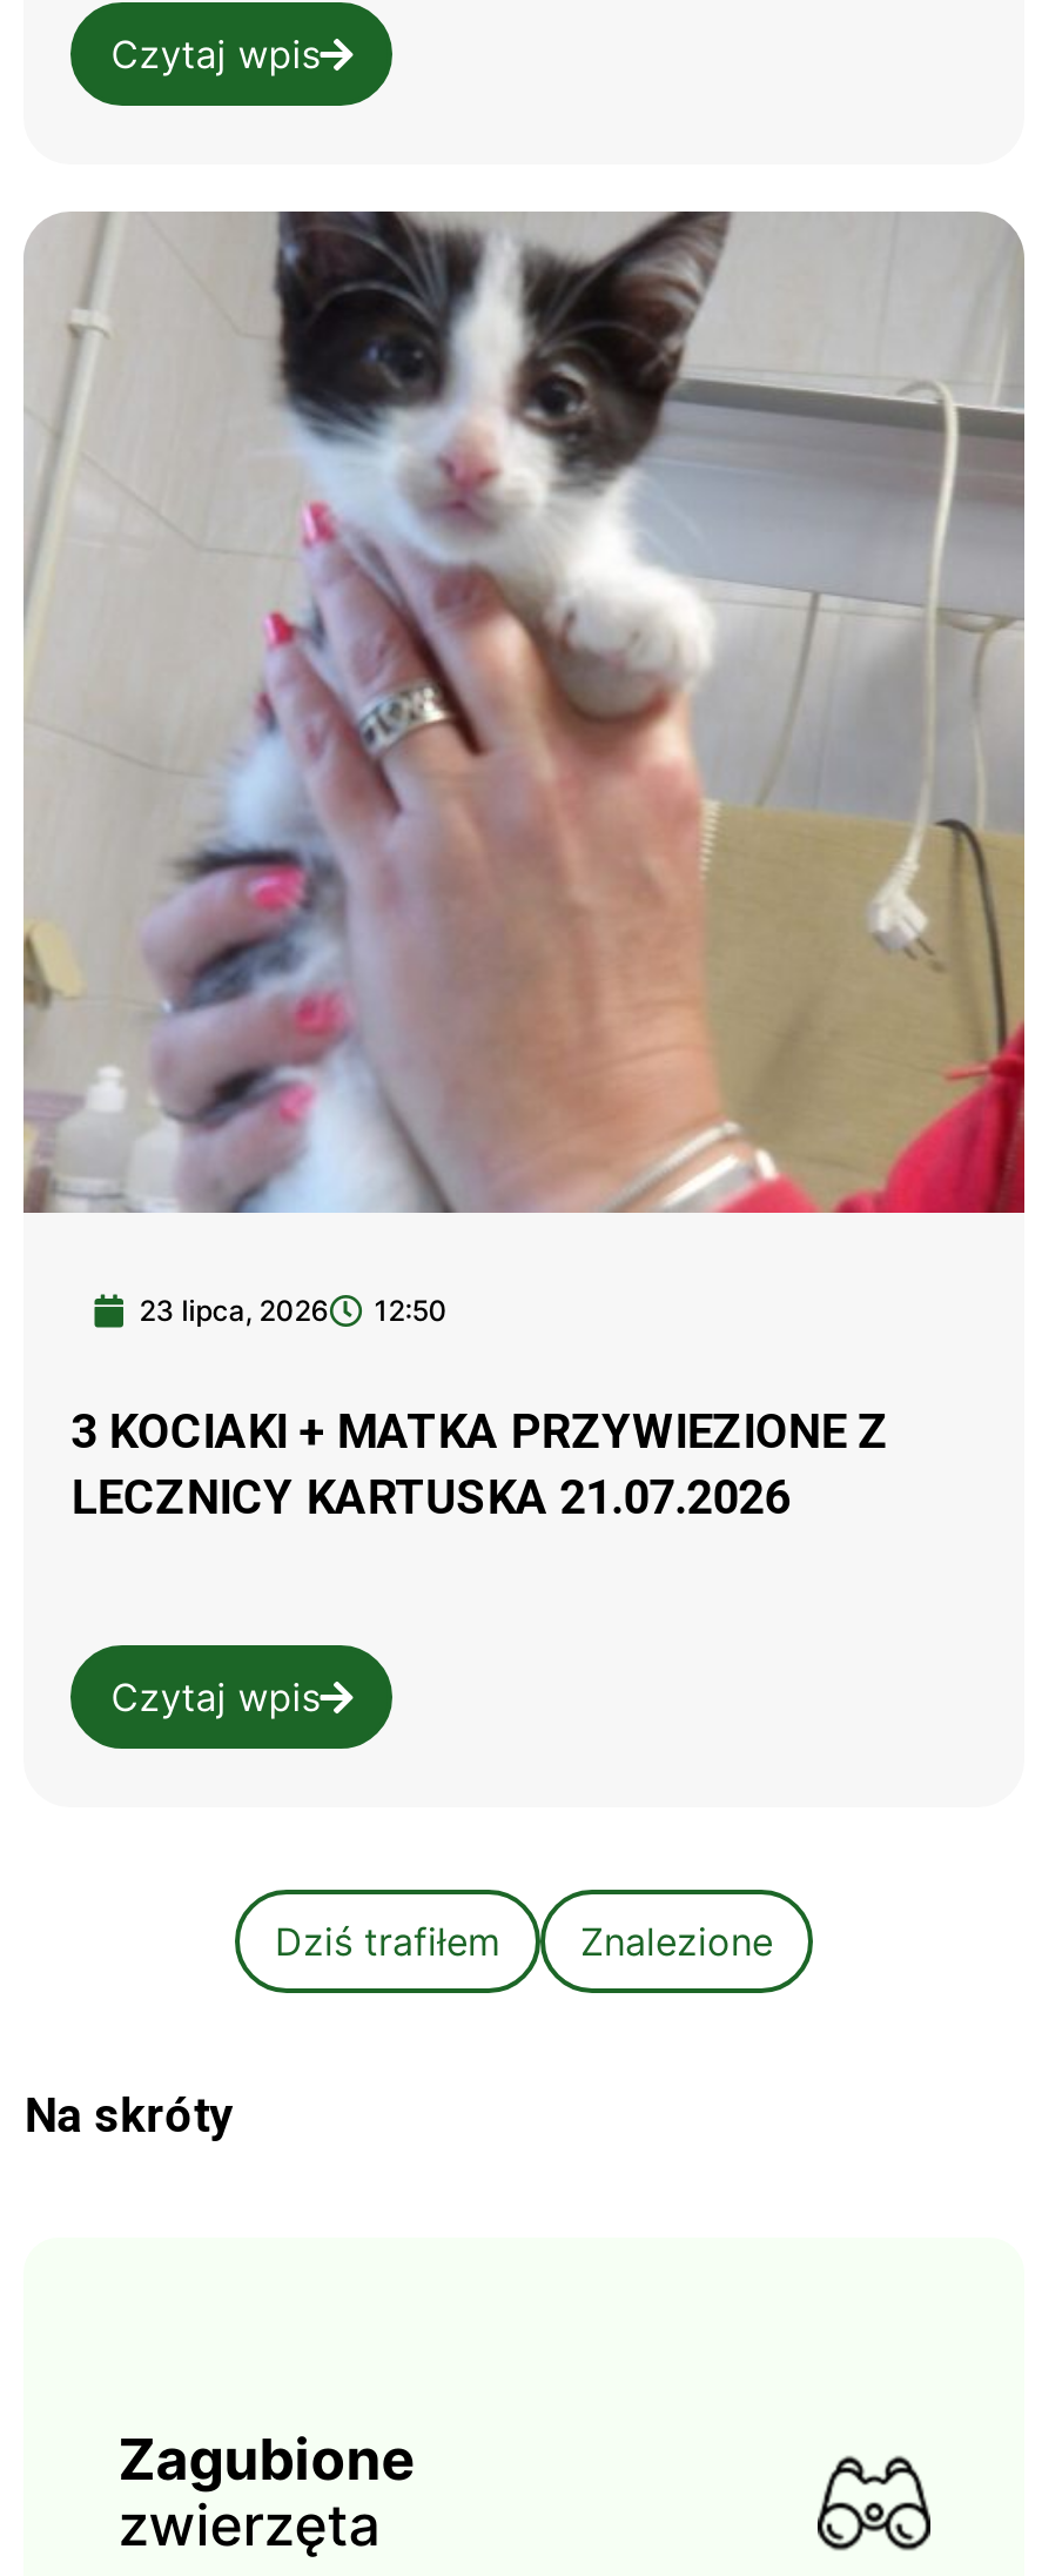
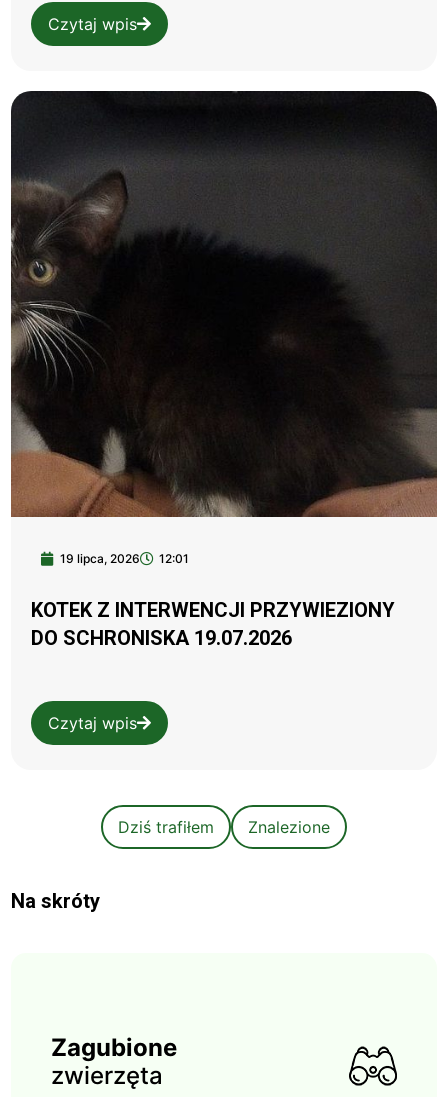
- [image]
- 23 lipca, 2026
- 12:50
+ [image]
+ 19 lipca, 2026
+ 12:01

- 3 KOCIAKI + MATKA PRZYWIEZIONE Z
- LECZNICY KARTUSKA 21.07.2026
+ KOTEK Z INTERWENCJI PRZYWIEZIONY
+ DO SCHRONISKA 19.07.2026
